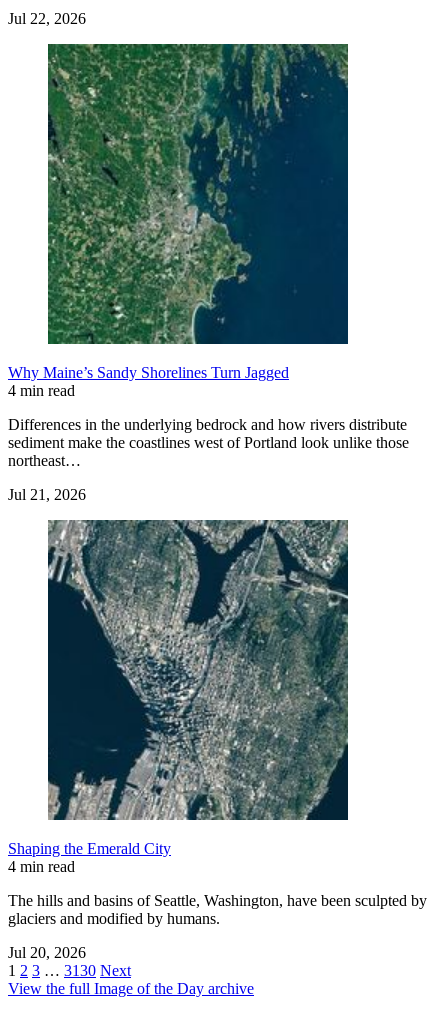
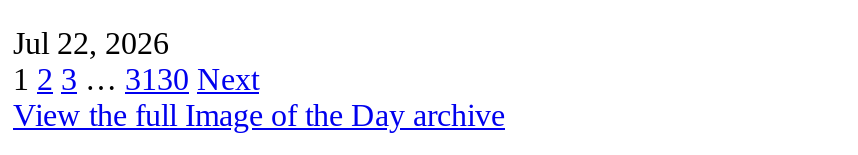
- [image]
- Why Maine’s Sandy Shorelines Turn Jagged
- 4 min read
- Differences in the underlying bedrock and how rivers distribute
- sediment make the coastlines west of Portland look unlike those
- northeast…
- Jul 21, 2026

- [image]
- Shaping the Emerald City
- 4 min read
- The hills and basins of Seattle, Washington, have been sculpted by
- glaciers and modified by humans.
- Jul 20, 2026
